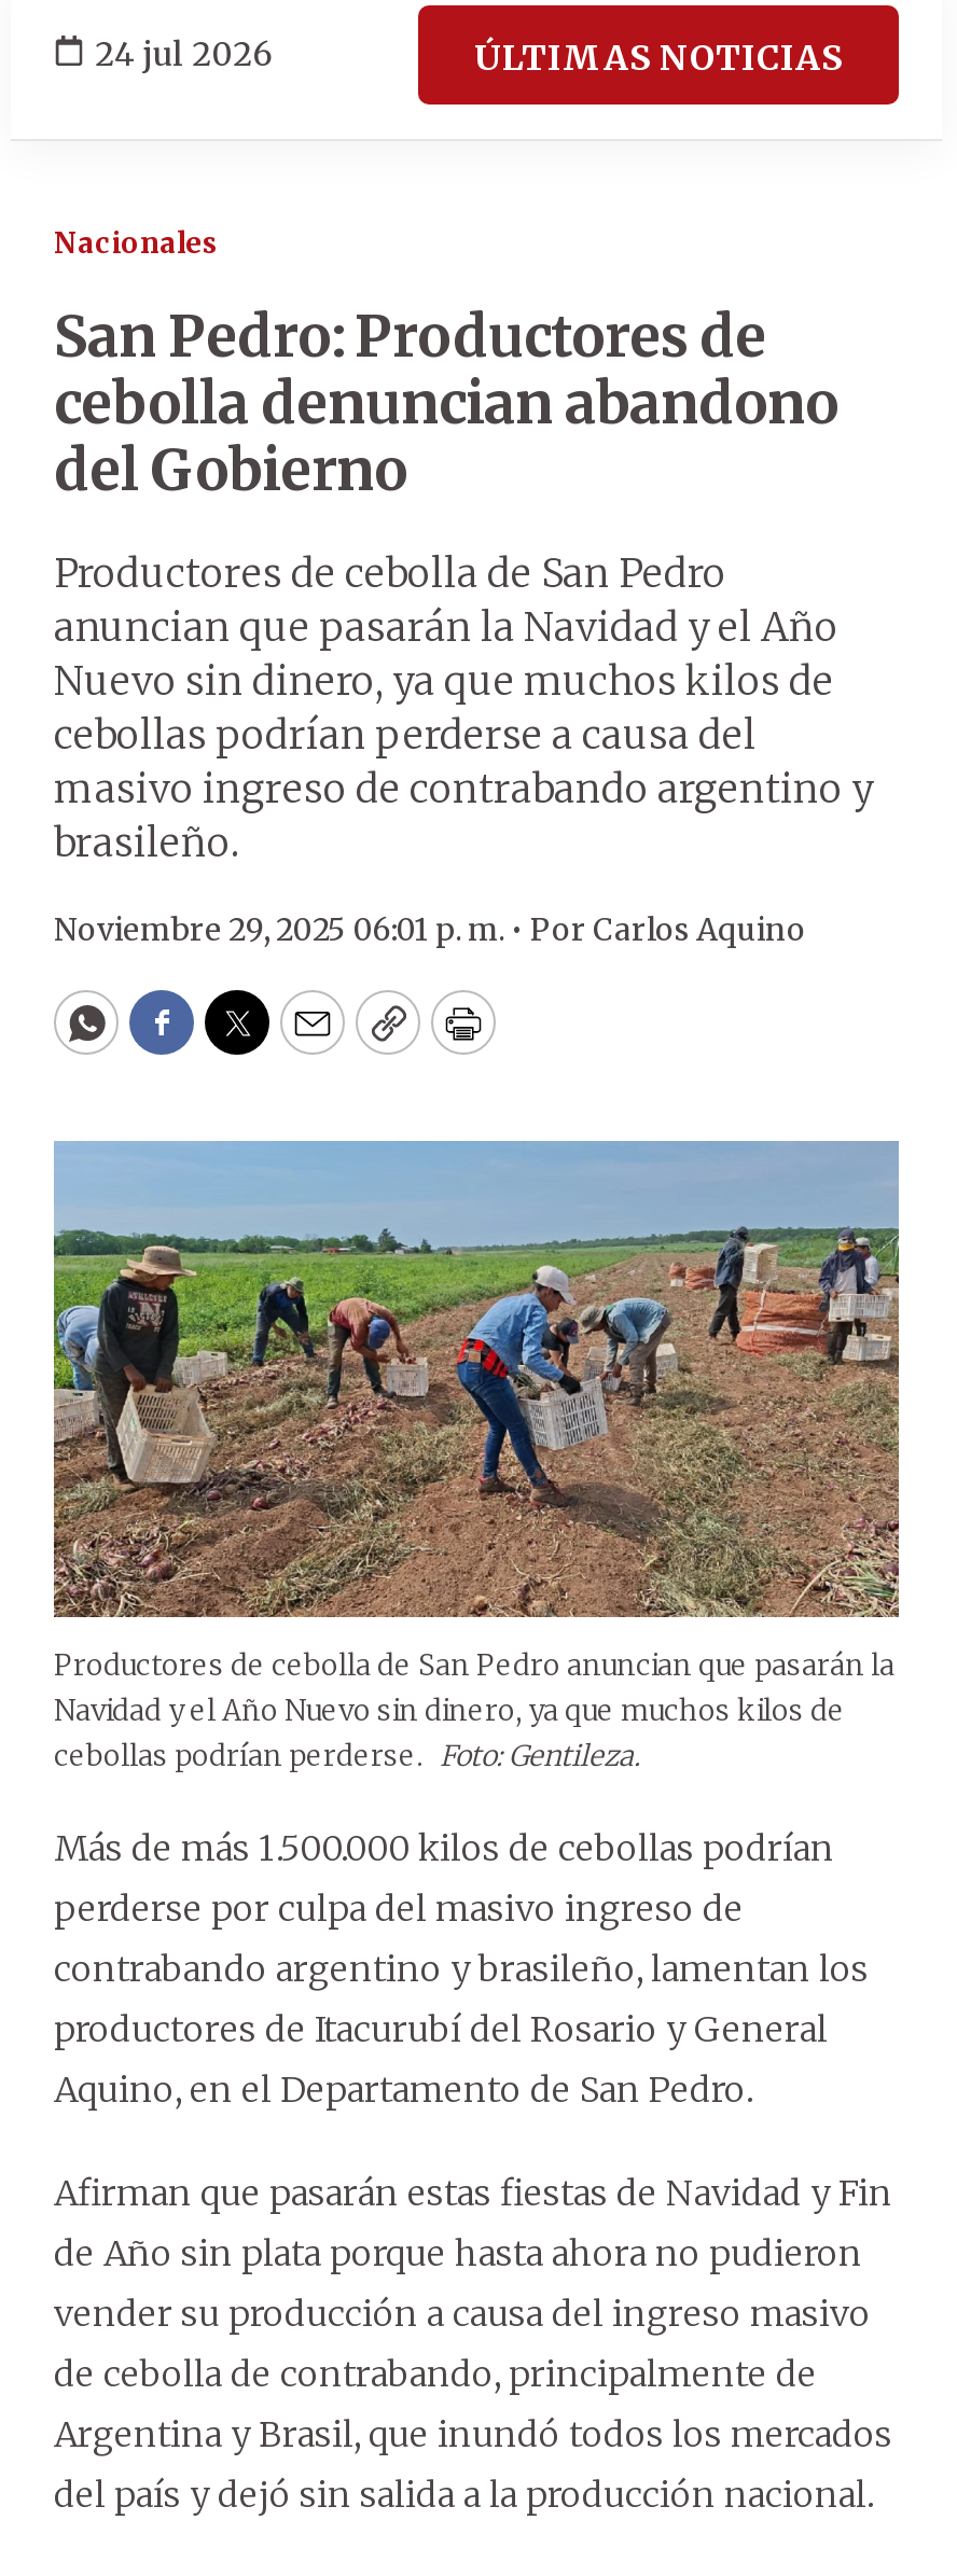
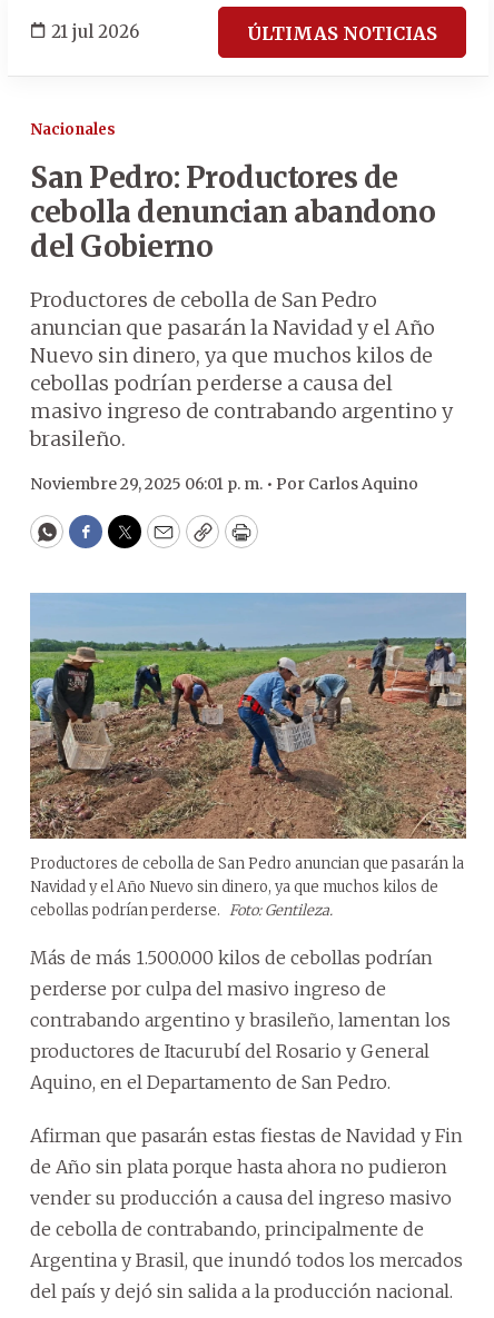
- 24 jul 2026
+ 21 jul 2026
